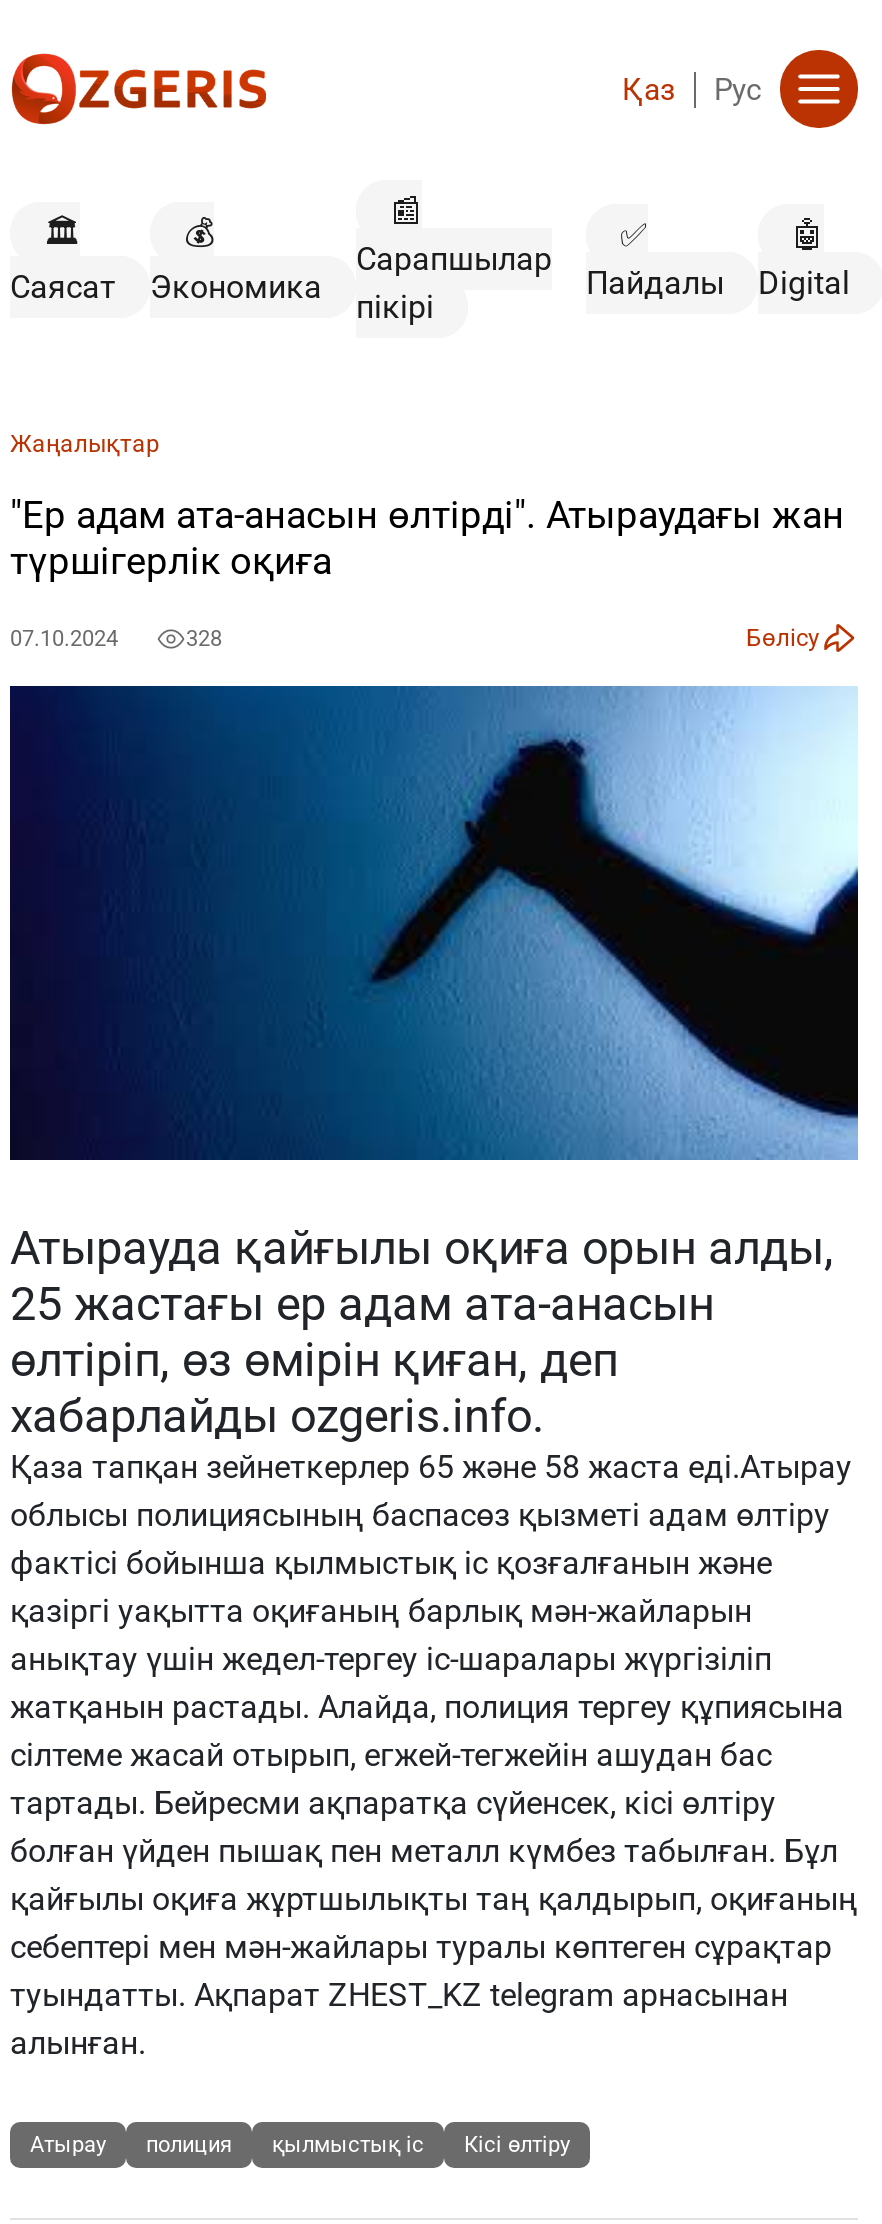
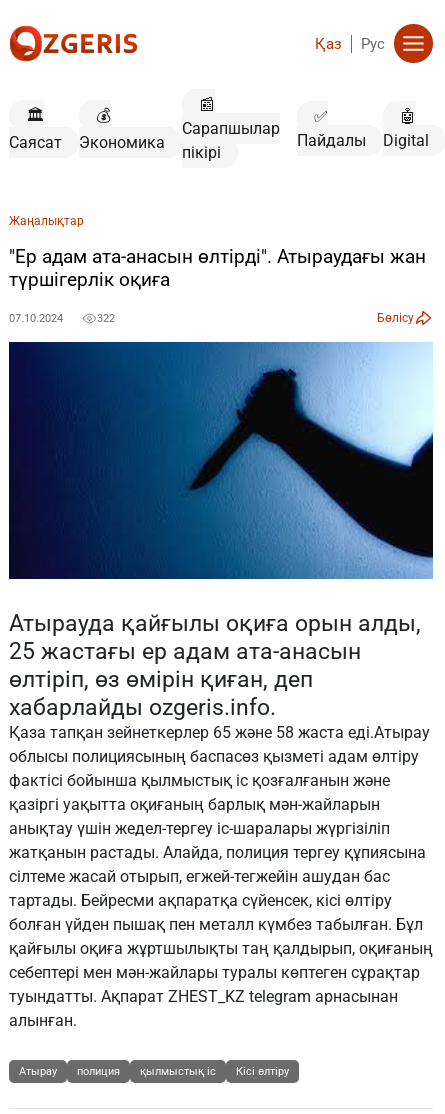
- 328
+ 322
